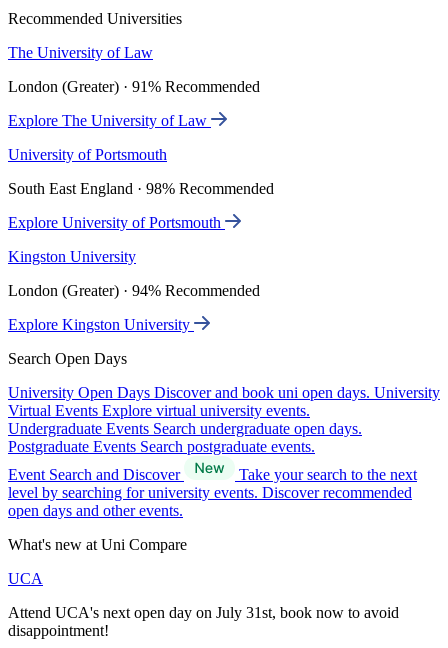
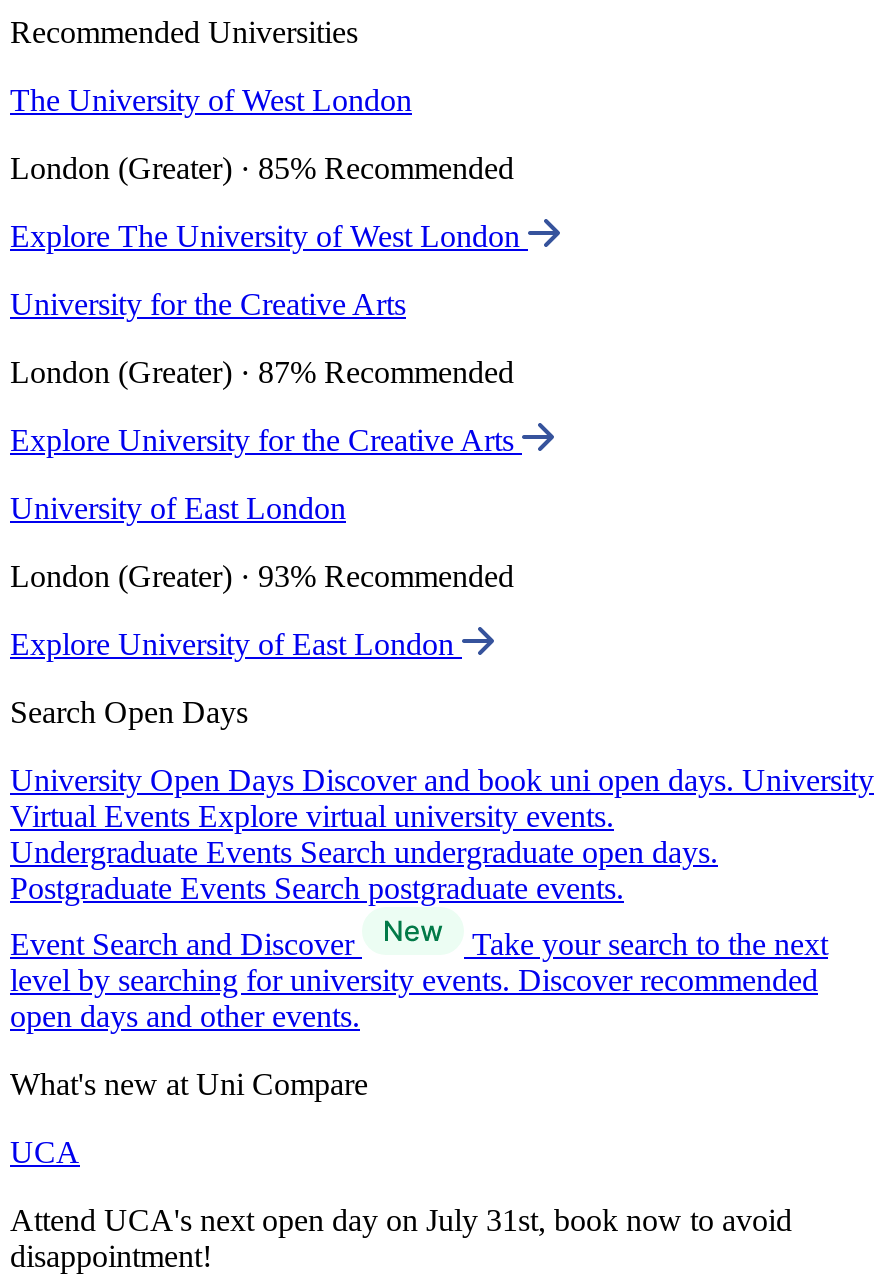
- The University of Law
+ The University of West London

- London (Greater) · 91% Recommended
+ London (Greater) · 85% Recommended

- Explore The University of Law
+ Explore The University of West London

- University of Portsmouth
+ University for the Creative Arts

- South East England · 98% Recommended
+ London (Greater) · 87% Recommended

- Explore University of Portsmouth
+ Explore University for the Creative Arts

- Kingston University
+ University of East London

- London (Greater) · 94% Recommended
+ London (Greater) · 93% Recommended

- Explore Kingston University
+ Explore University of East London
